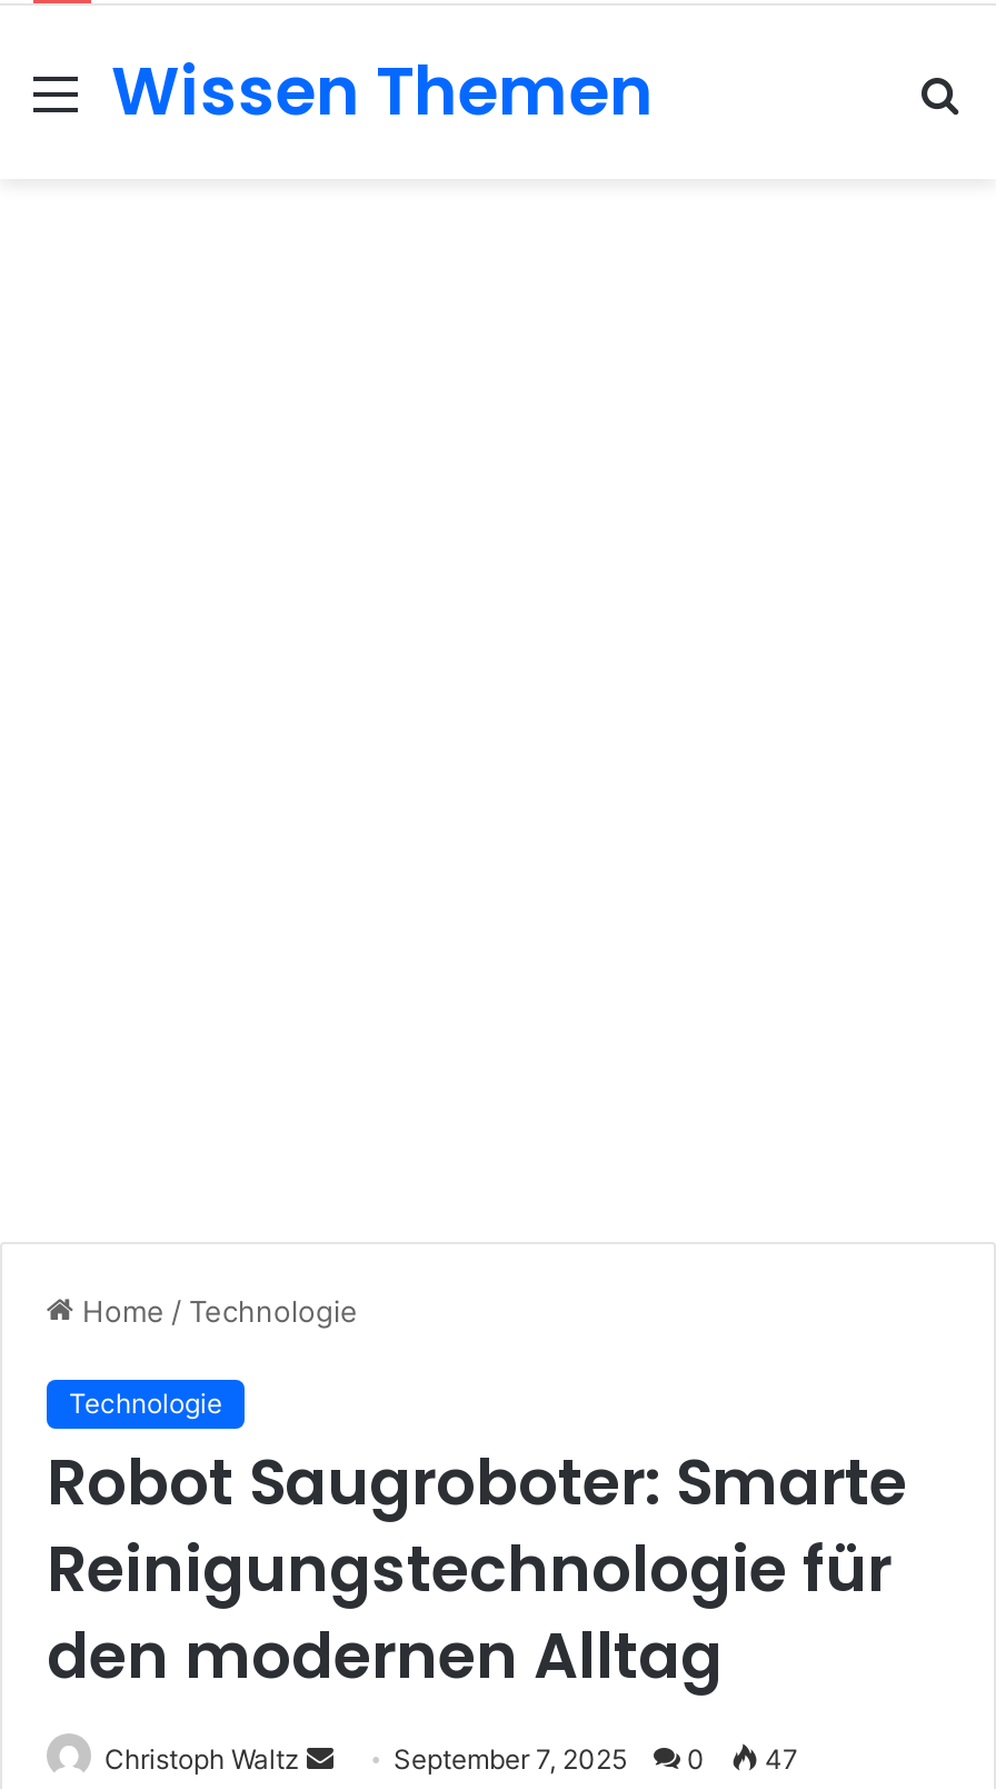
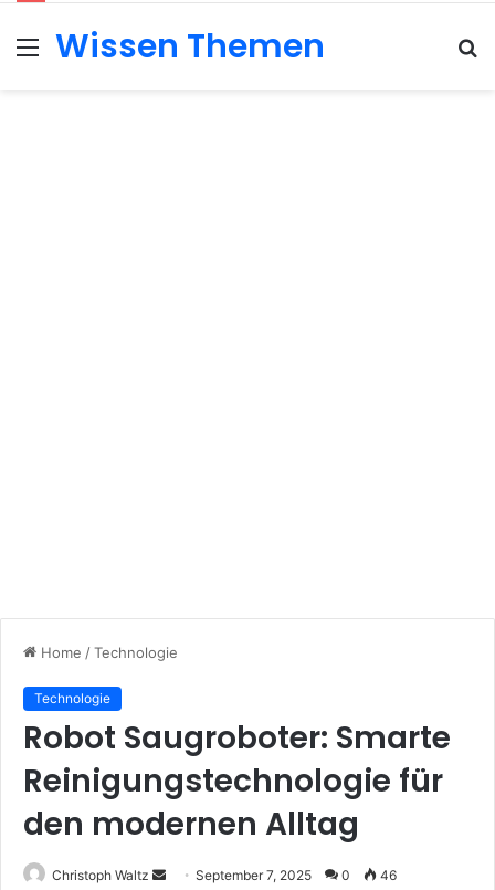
- 47
+ 46
